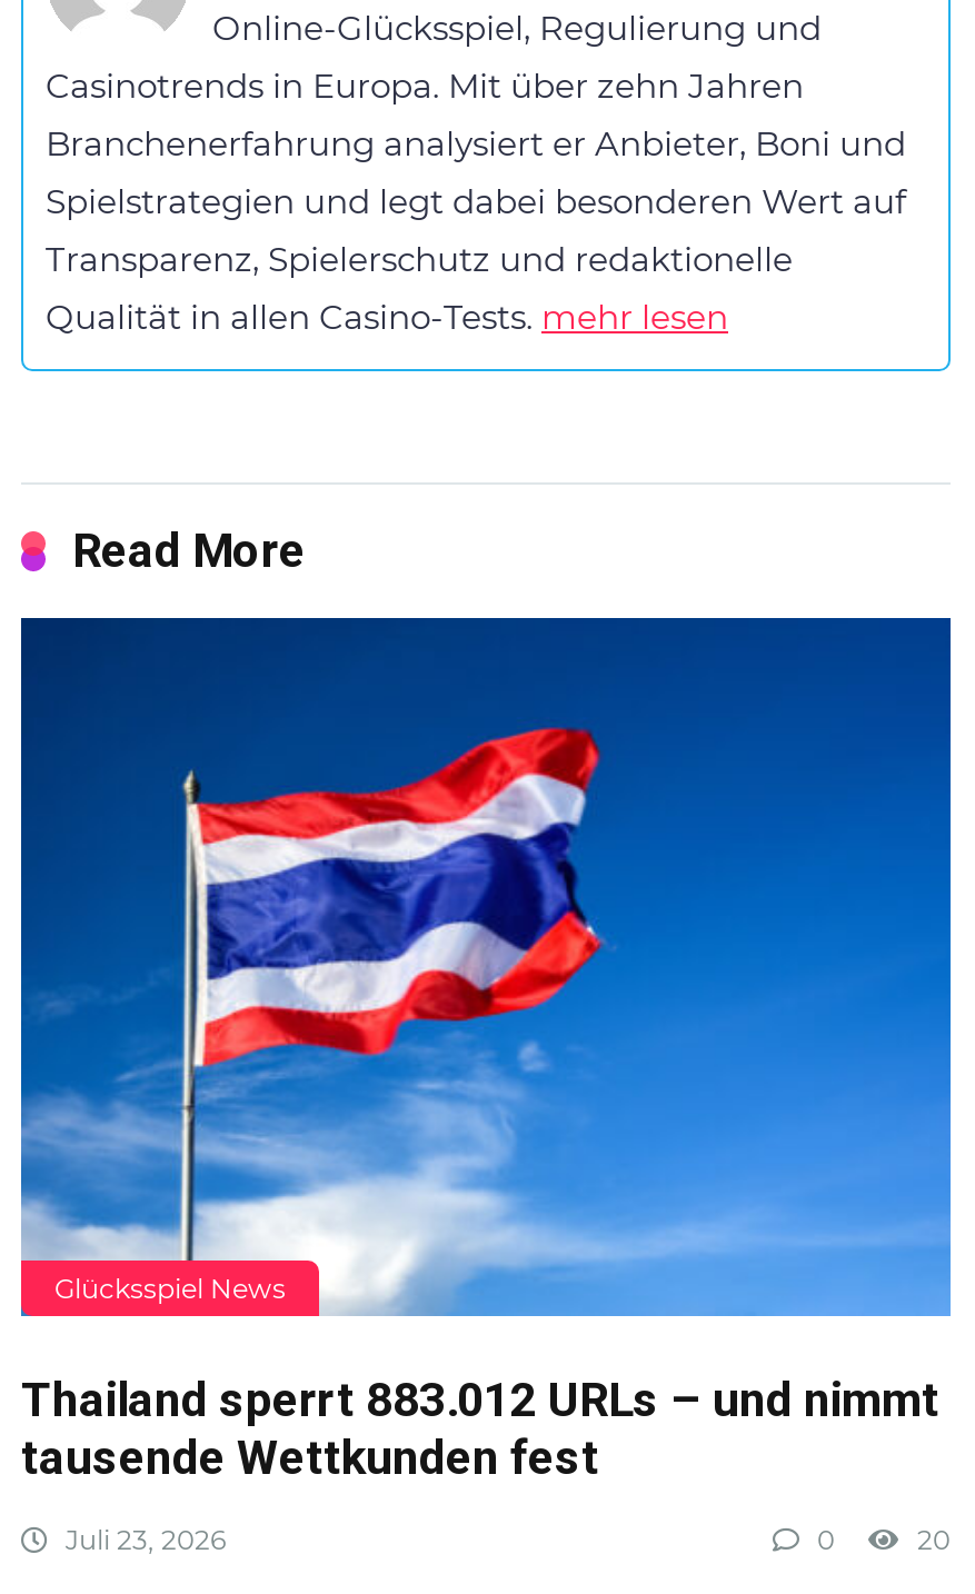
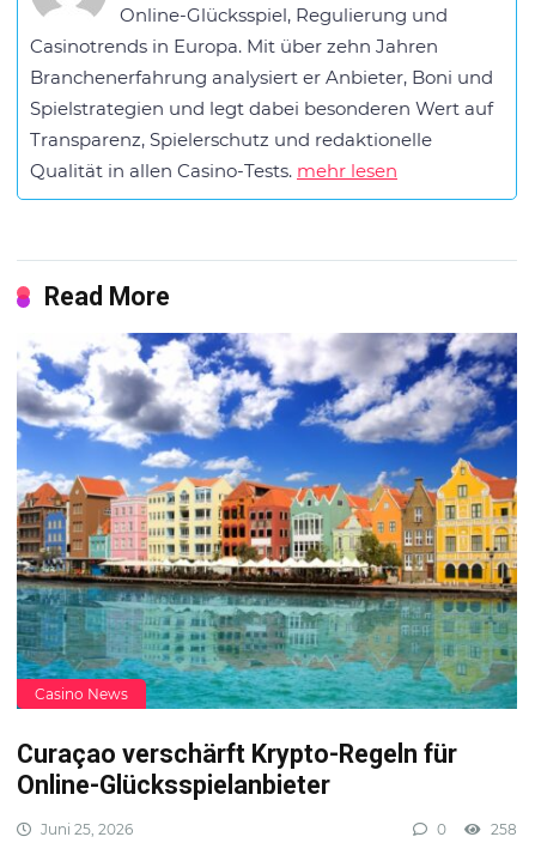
- [image]
- Glücksspiel News
+ [image]
+ Casino News

- Thailand sperrt 883.012 URLs – und nimmt
- tausende Wettkunden fest
+ Curaçao verschärft Krypto-Regeln für
+ Online-Glücksspielanbieter

- Juli 23, 2026
+ Juni 25, 2026

- 20
+ 258
